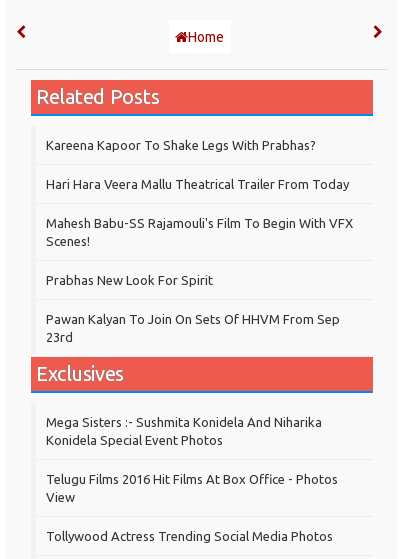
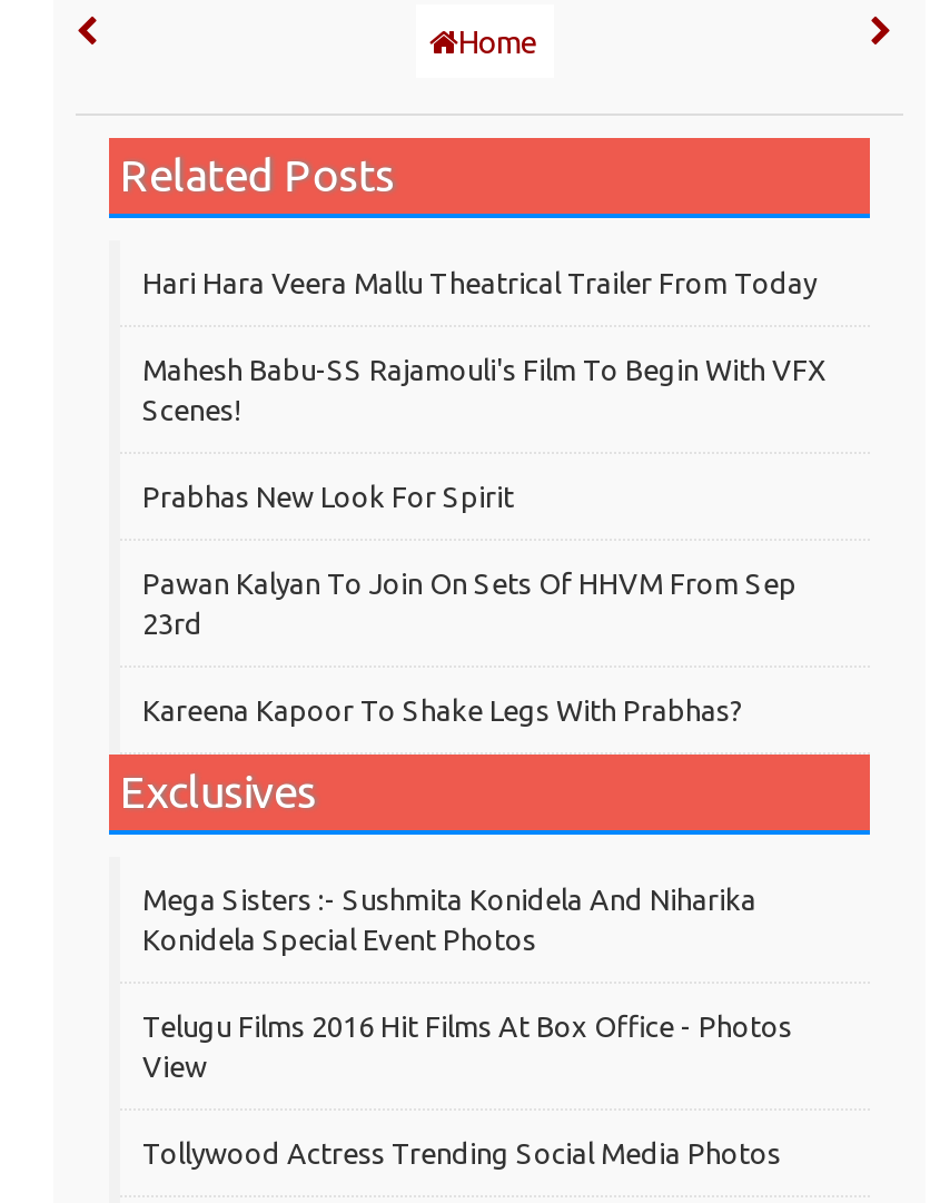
moved down: Kareena Kapoor To Shake Legs With Prabhas?

moved up: Hari Hara Veera Mallu Theatrical Trailer From Today | Mahesh Babu-SS Rajamouli's Film To Begin With VFX | Scenes! | Prabhas New Look For Spirit | Pawan Kalyan To Join On Sets Of HHVM From Sep | 23rd
